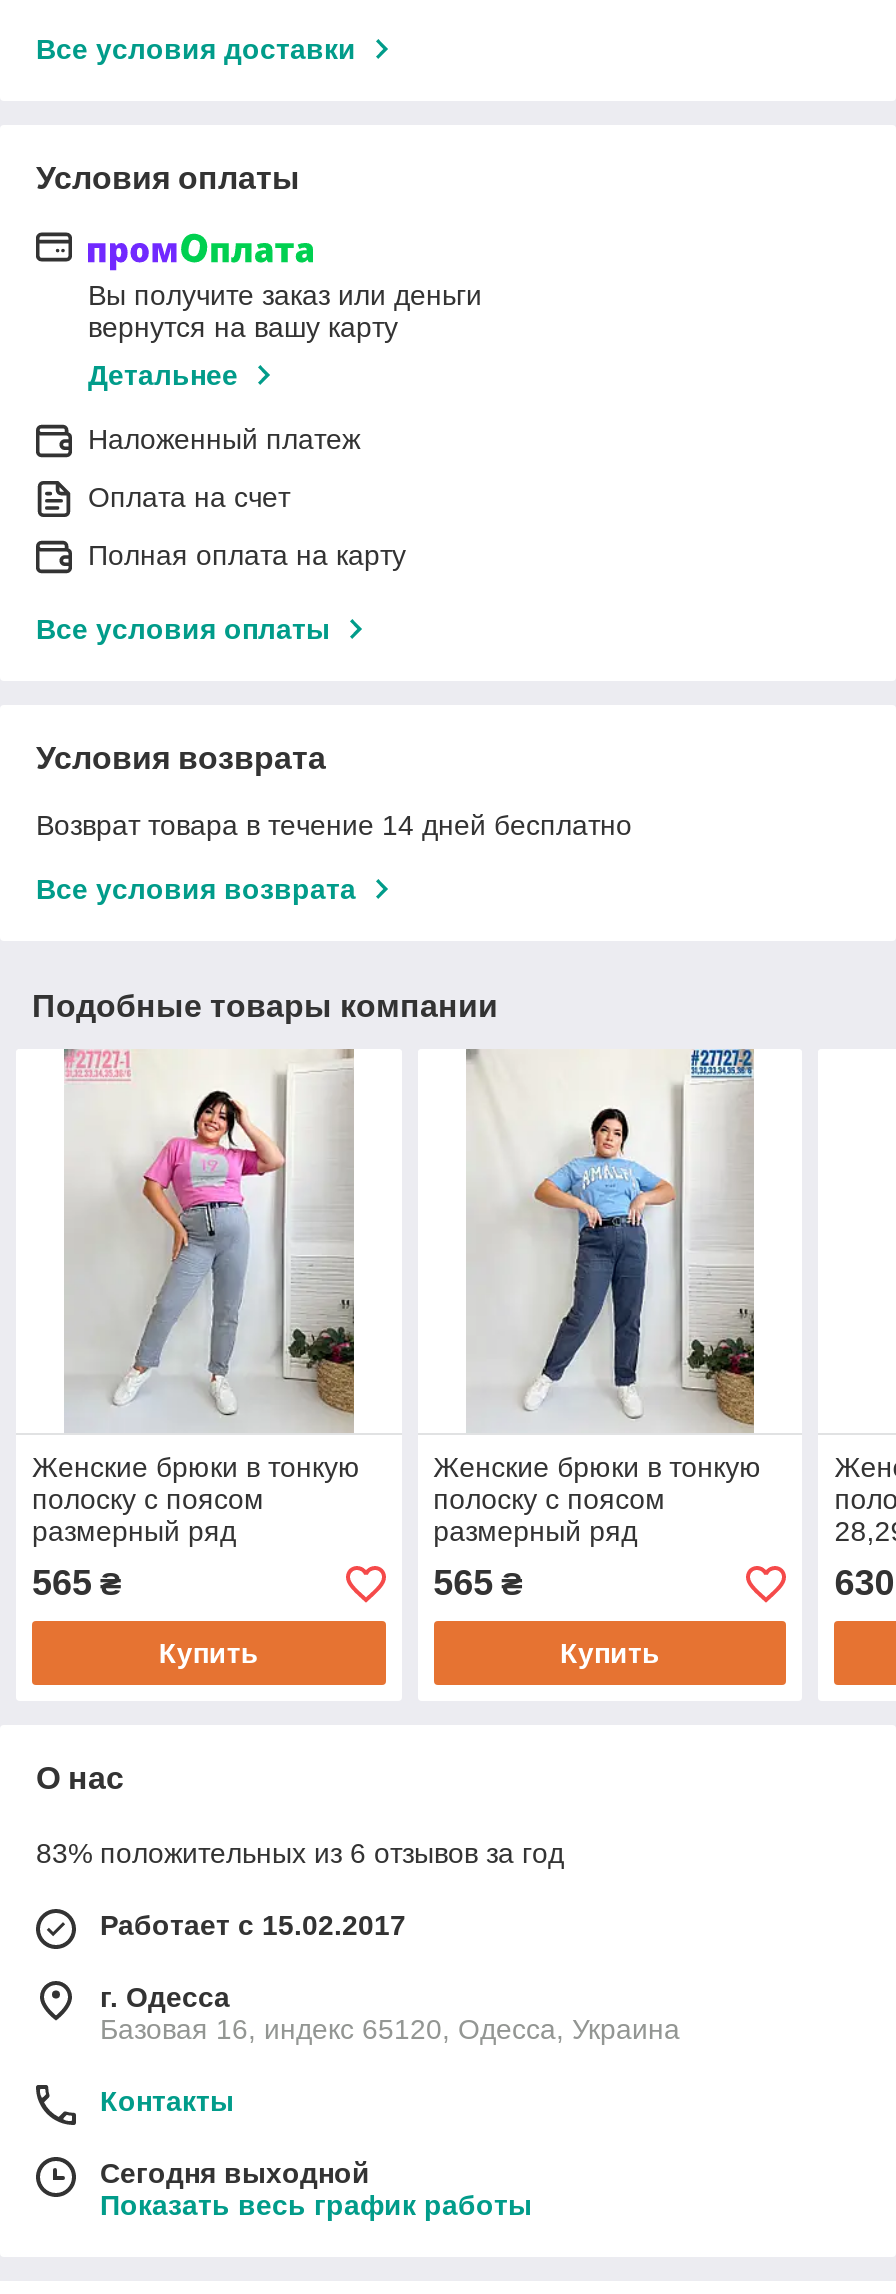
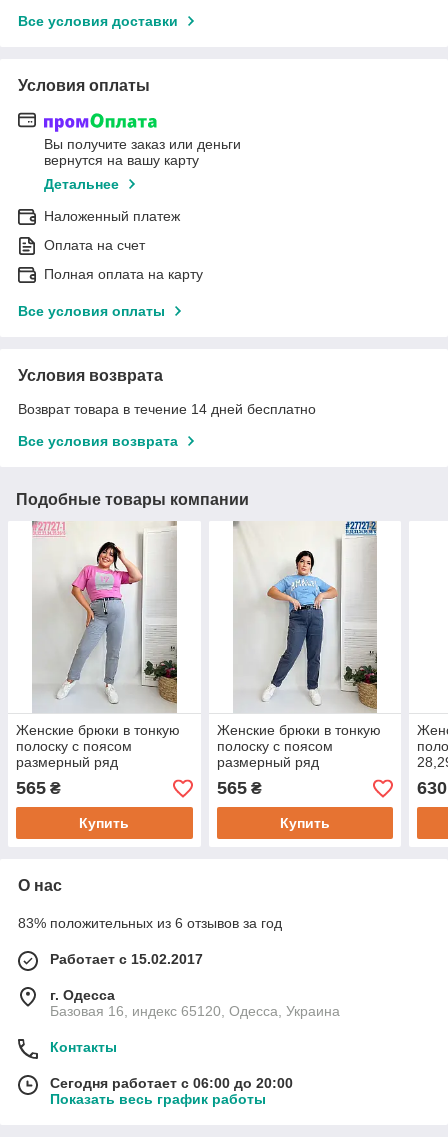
- Сегодня выходной
+ Сегодня работает с 06:00 до 20:00
